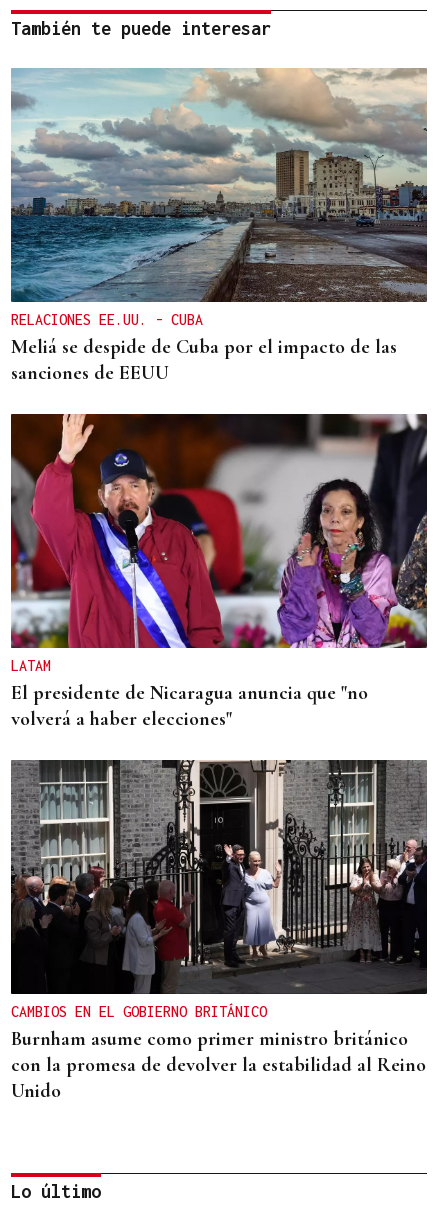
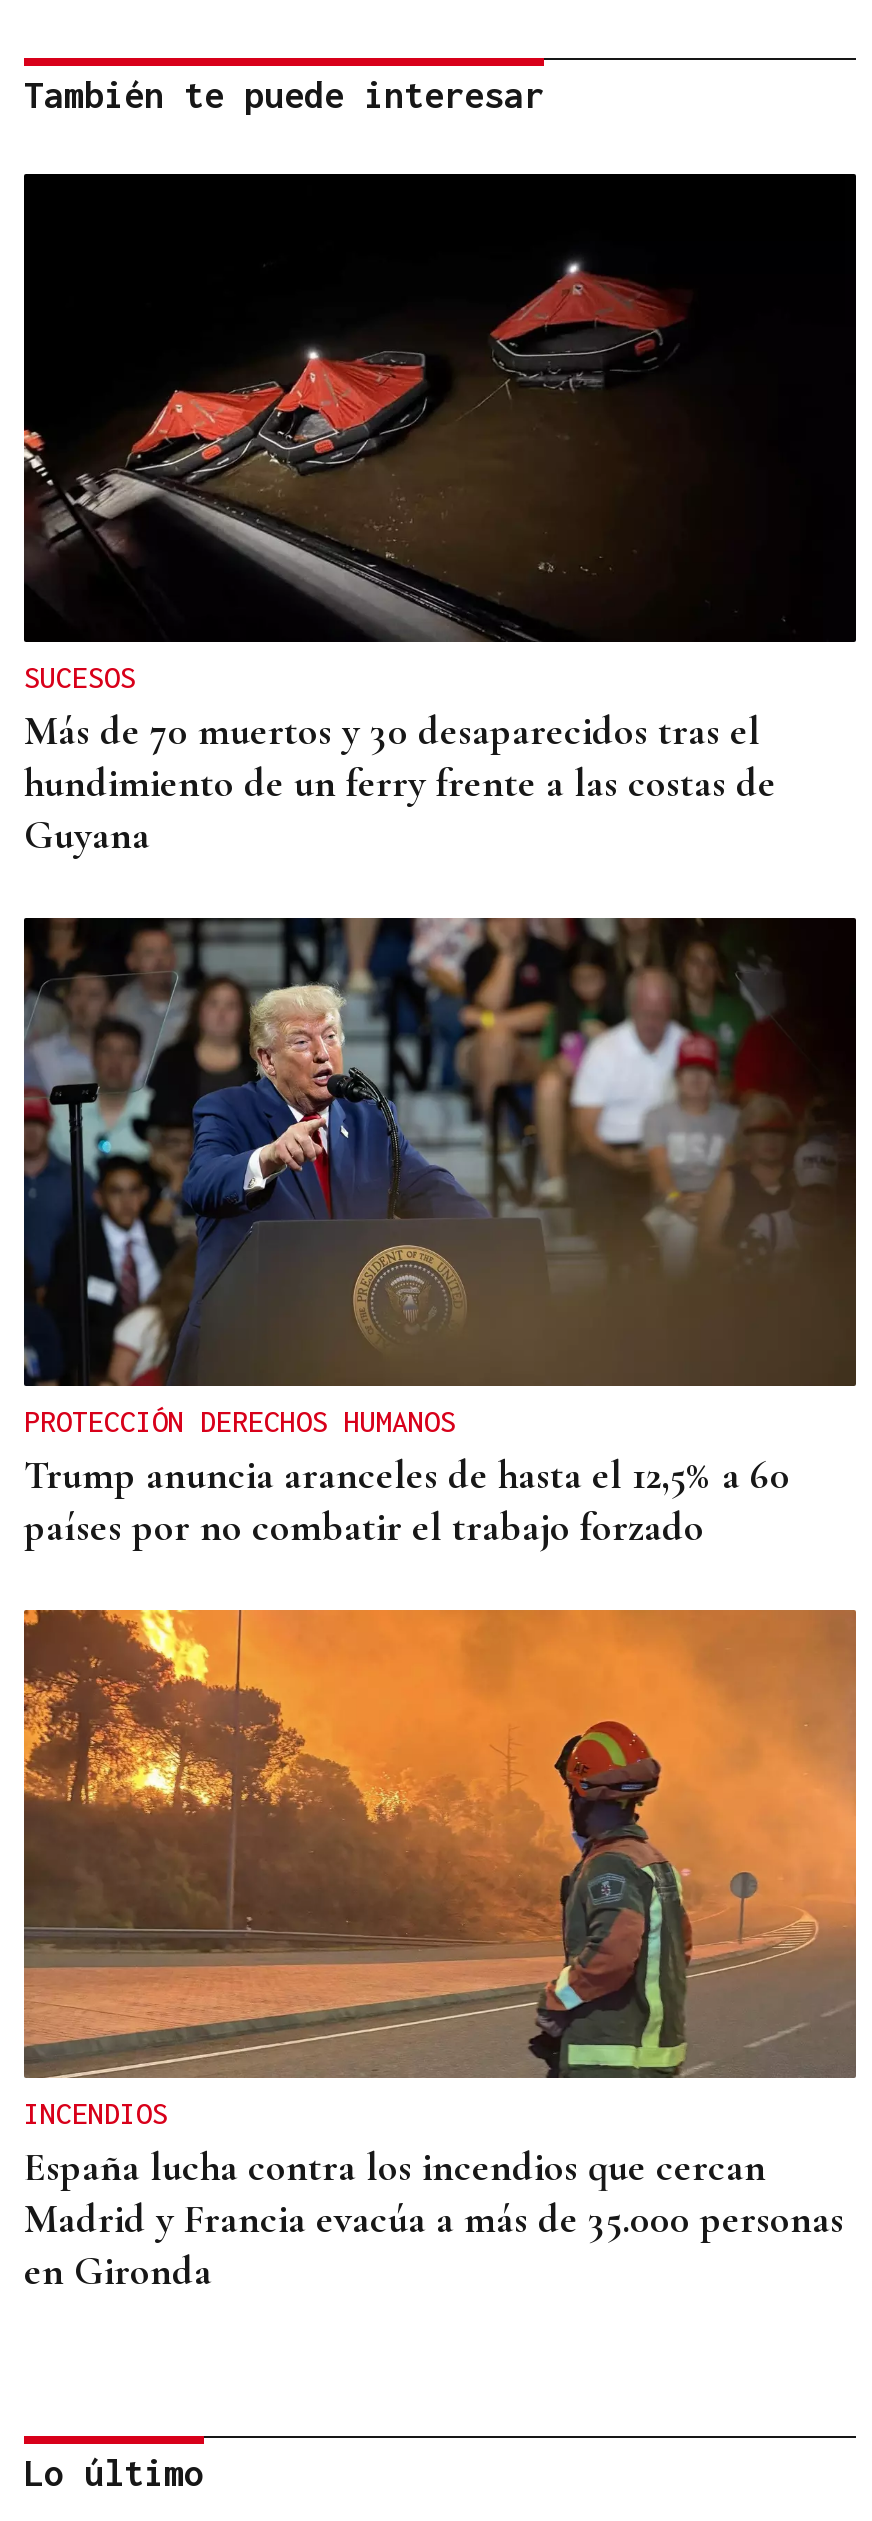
- [image]
- RELACIONES EE.UU. - CUBA
- Meliá se despide de Cuba por el impacto de las
- sanciones de EEUU
+ [image]
+ SUCESOS
+ Más de 70 muertos y 30 desaparecidos tras el
+ hundimiento de un ferry frente a las costas de
+ Guyana

- [image]
- LATAM
- El presidente de Nicaragua anuncia que "no
- volverá a haber elecciones"
+ [image]
+ PROTECCIÓN DERECHOS HUMANOS
+ Trump anuncia aranceles de hasta el 12,5% a 60
+ países por no combatir el trabajo forzado

- [image]
- CAMBIOS EN EL GOBIERNO BRITÁNICO
- Burnham asume como primer ministro británico
- con la promesa de devolver la estabilidad al Reino
- Unido
+ [image]
+ INCENDIOS
+ España lucha contra los incendios que cercan
+ Madrid y Francia evacúa a más de 35.000 personas
+ en Gironda
